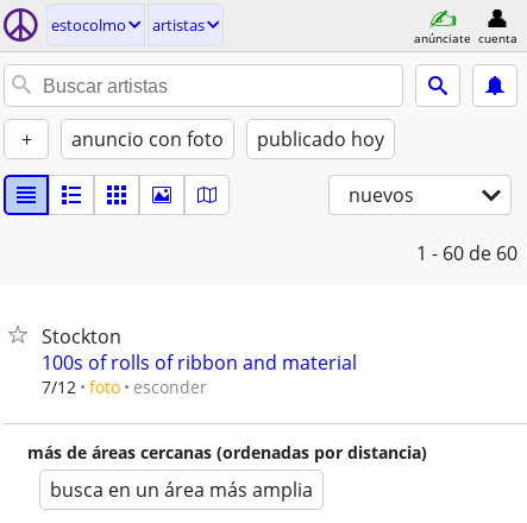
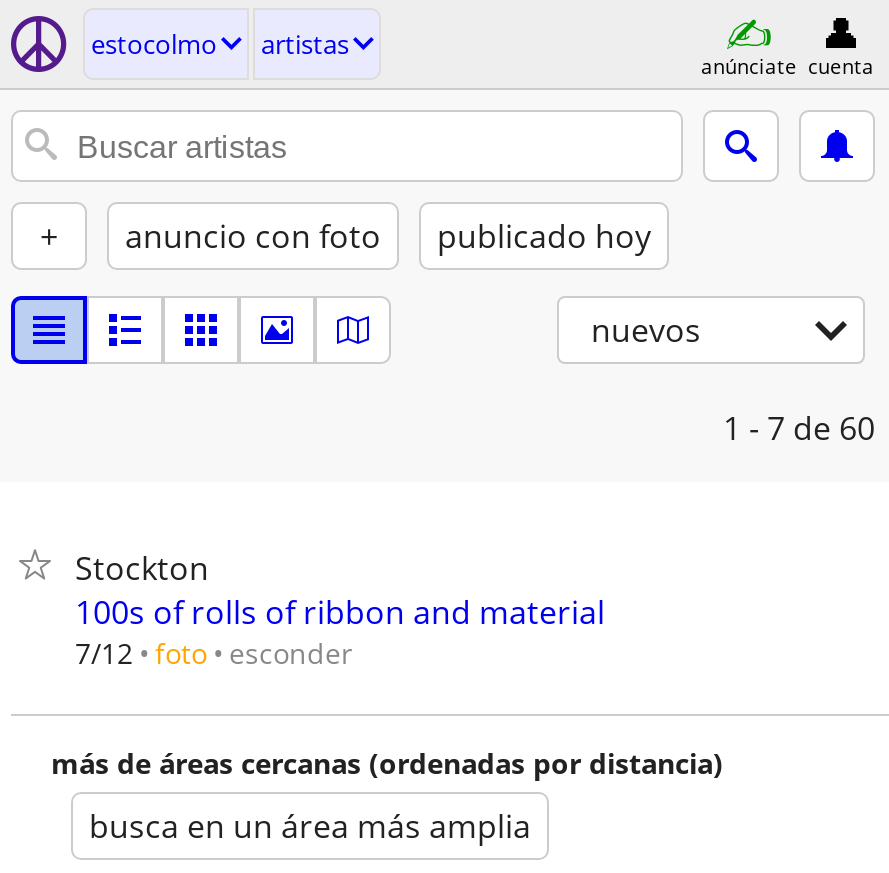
- 1 - 60 de 60
+ 1 - 7 de 60
